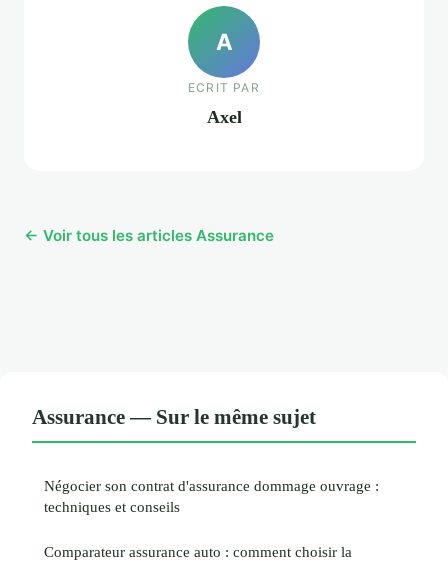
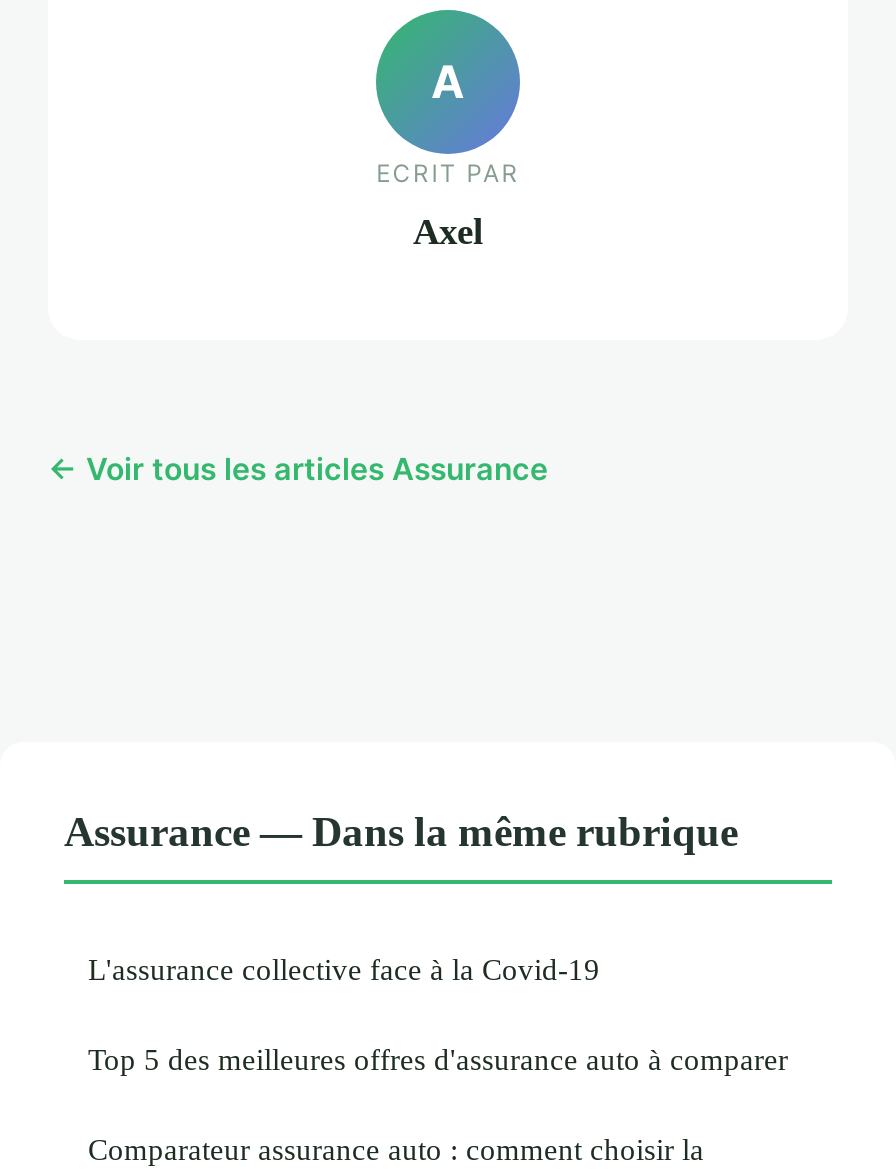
- Assurance — Sur le même sujet
- Négocier son contrat d'assurance dommage ouvrage :
- techniques et conseils
+ Assurance — Dans la même rubrique
+ L'assurance collective face à la Covid-19
+ Top 5 des meilleures offres d'assurance auto à comparer
